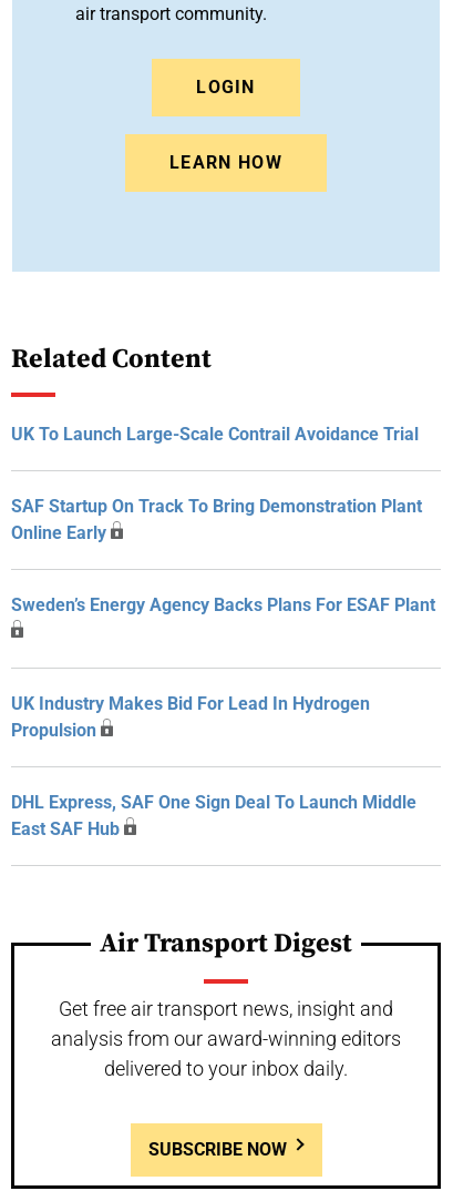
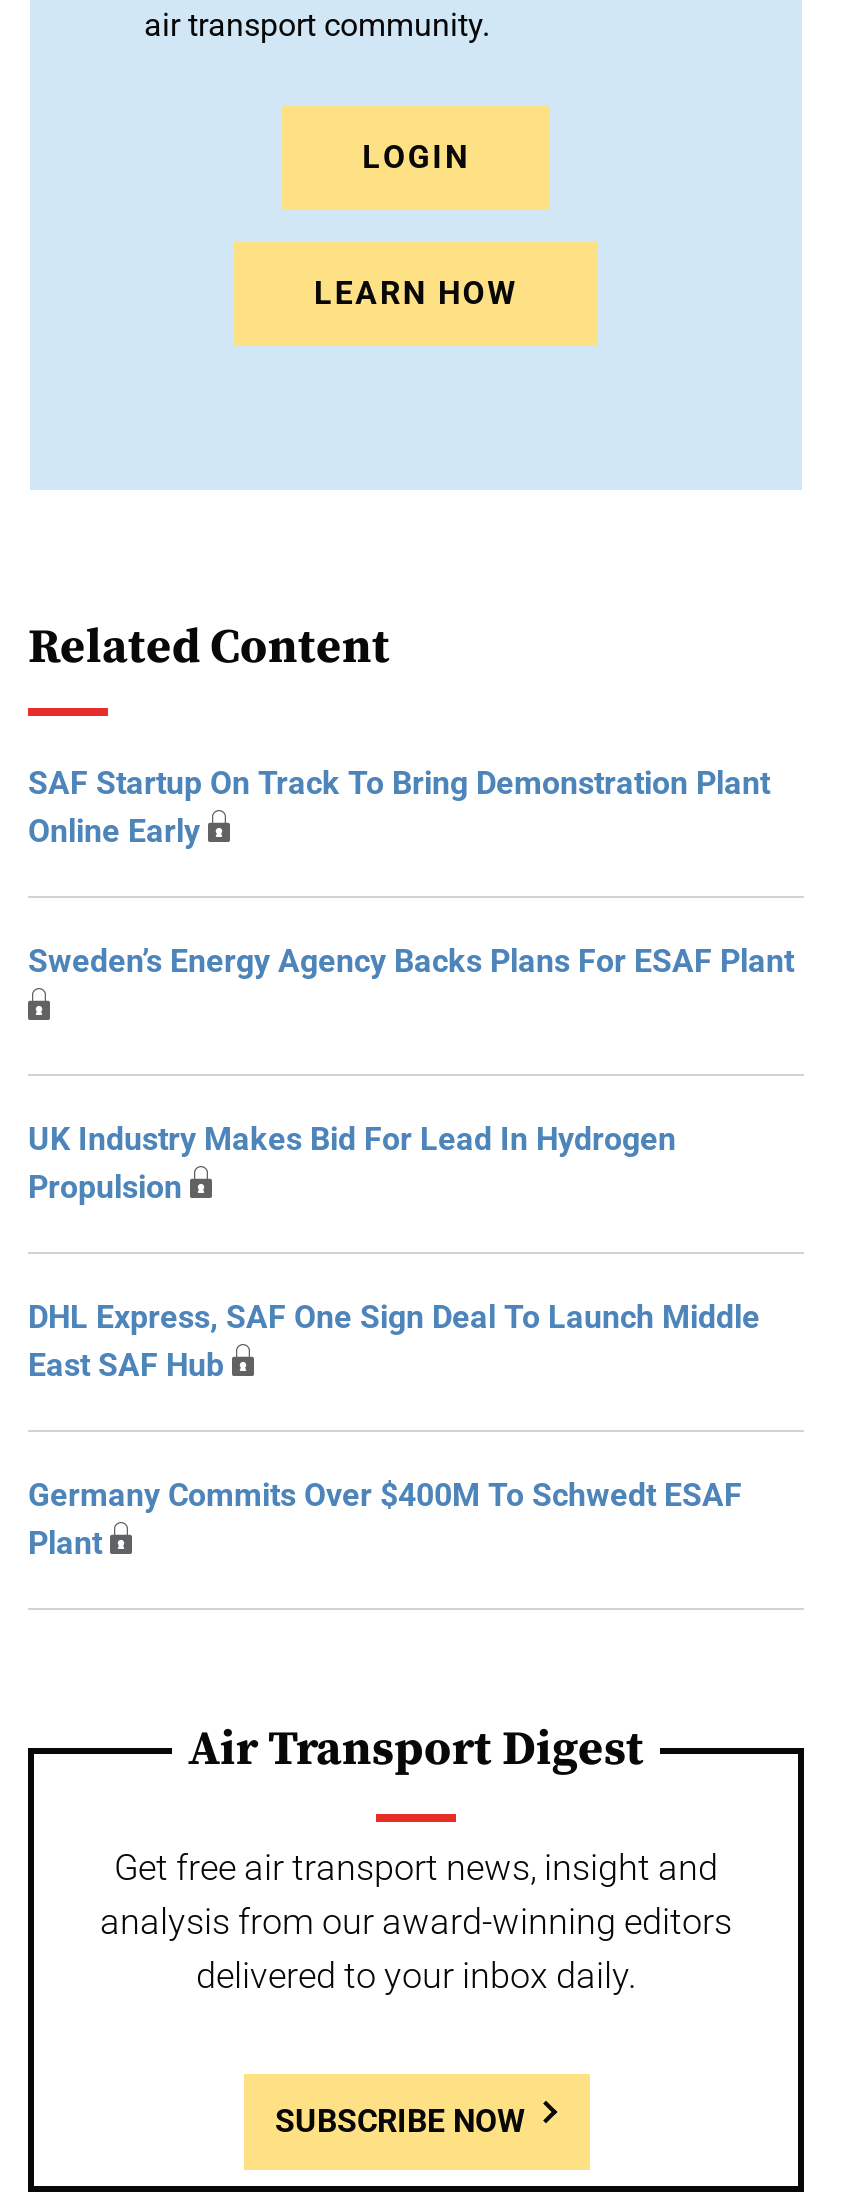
- UK To Launch Large-Scale Contrail Avoidance Trial

moved up: SAF Startup On Track To Bring Demonstration Plant | Online Early | Sweden’s Energy Agency Backs Plans For ESAF Plant | UK Industry Makes Bid For Lead In Hydrogen | Propulsion | DHL Express, SAF One Sign Deal To Launch Middle | East SAF Hub

+ Germany Commits Over $400M To Schwedt ESAF
+ Plant
